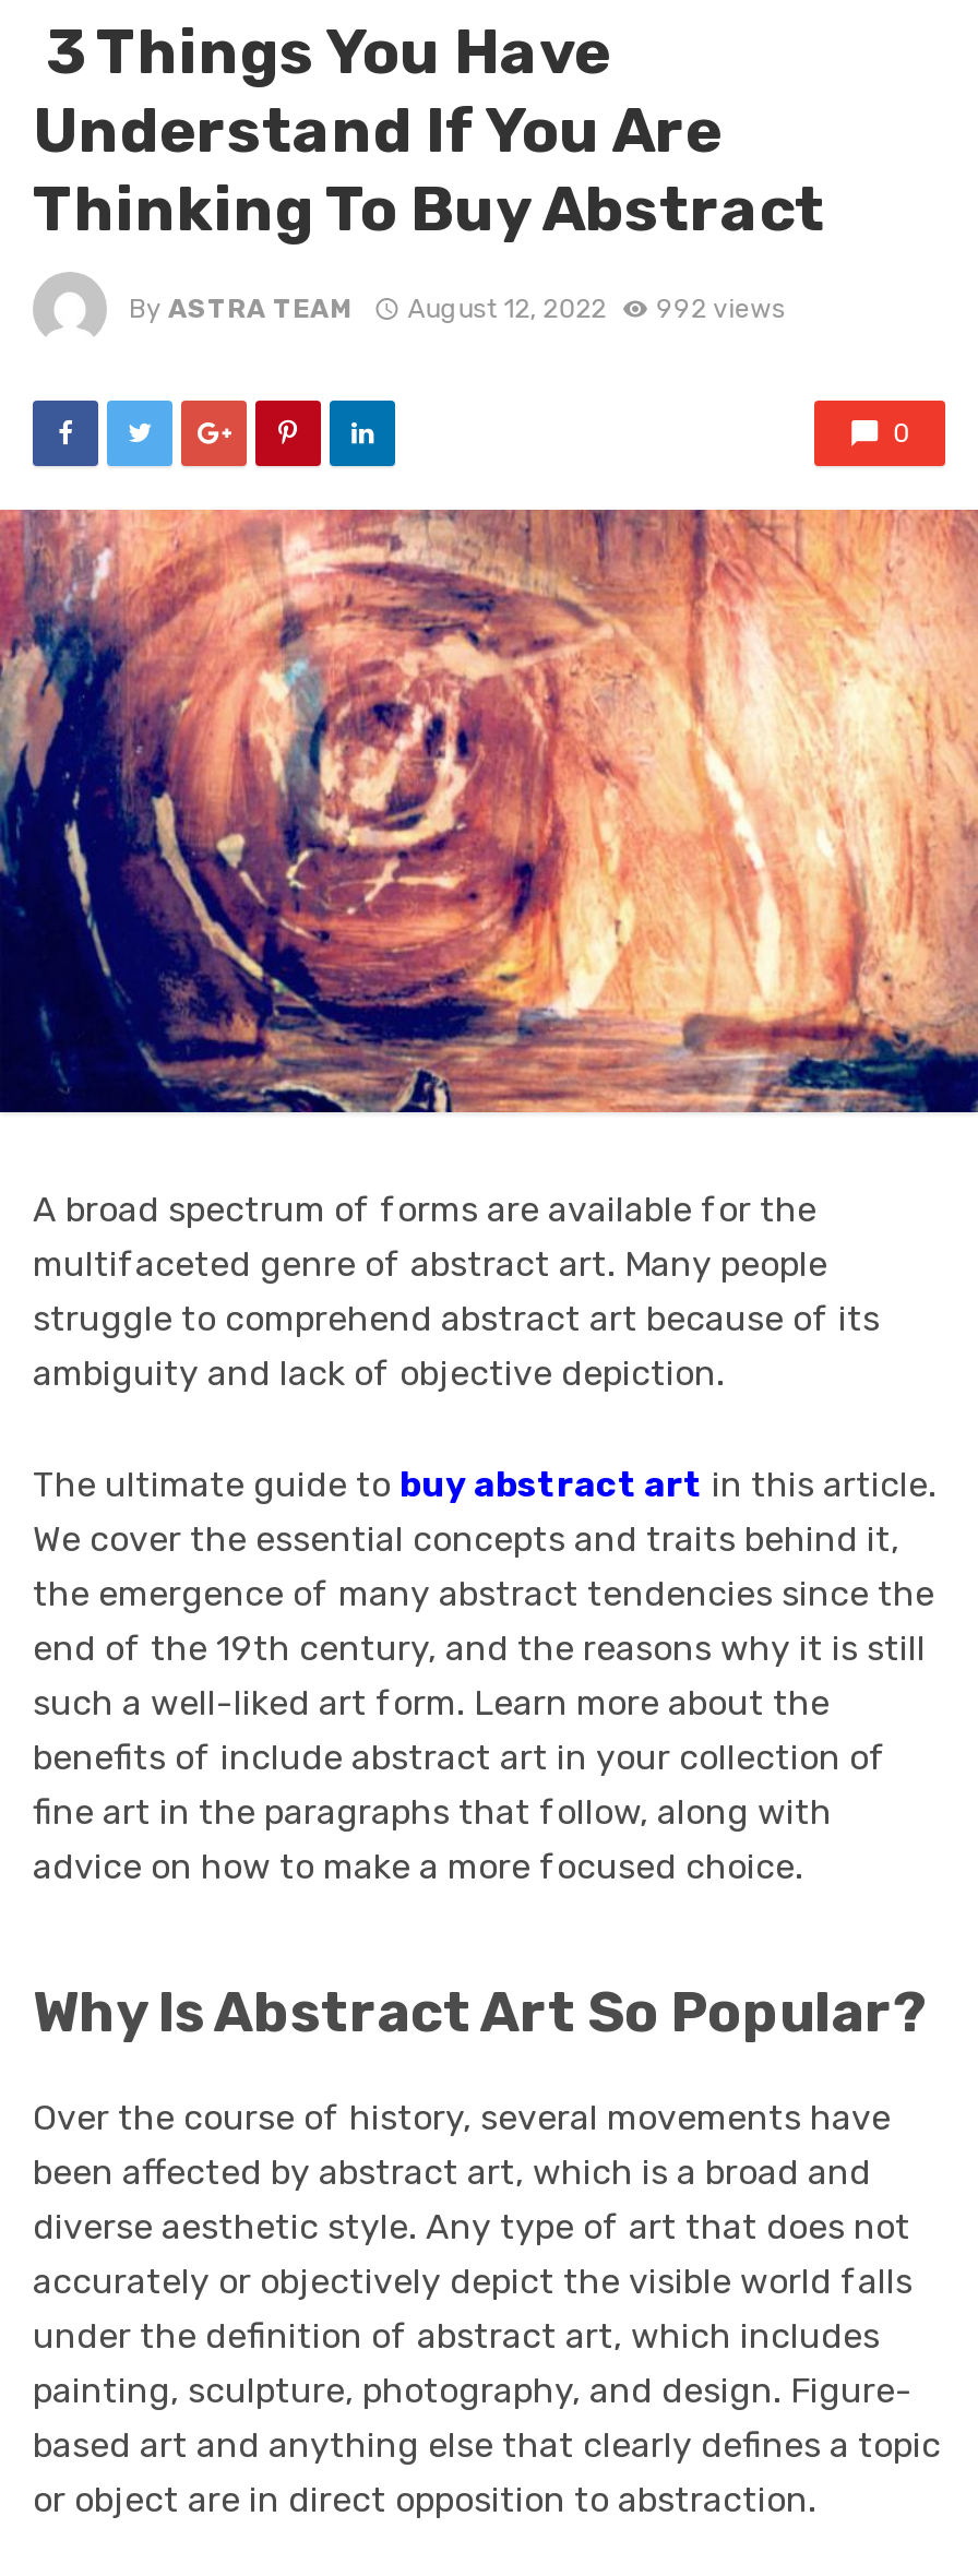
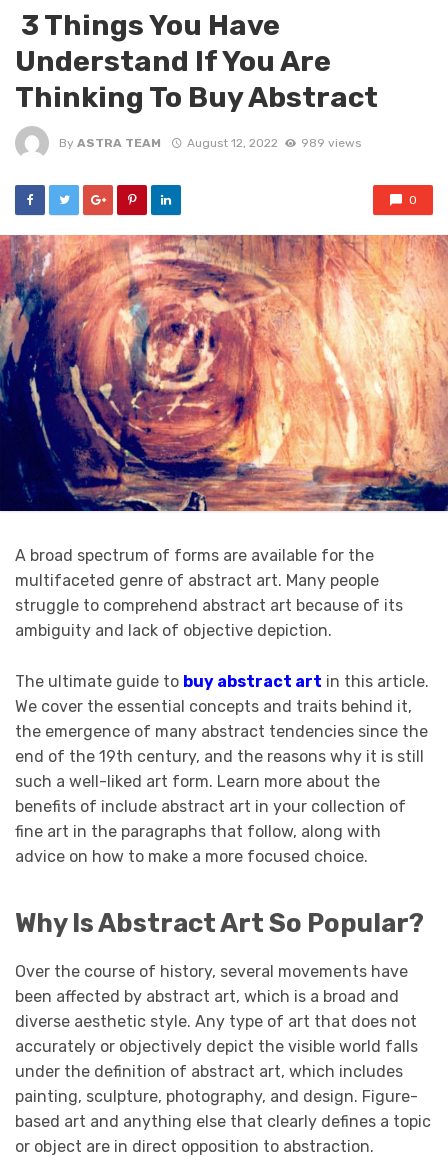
- By ASTRA TEAM August 12, 2022 992 views
+ By ASTRA TEAM August 12, 2022 989 views
